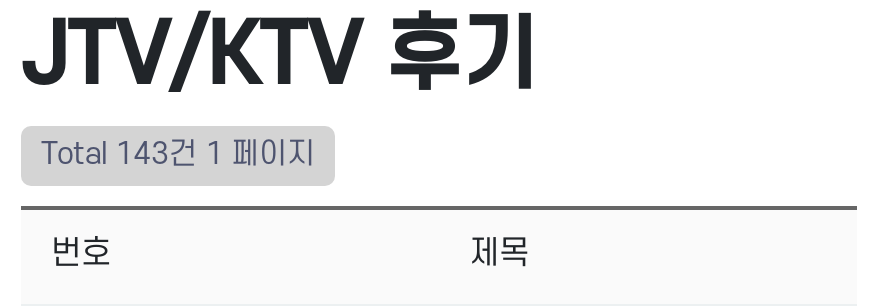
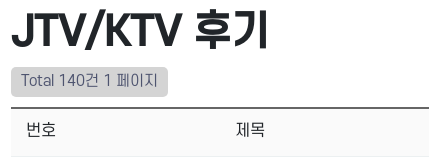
- Total 143건 1 페이지
+ Total 140건 1 페이지
